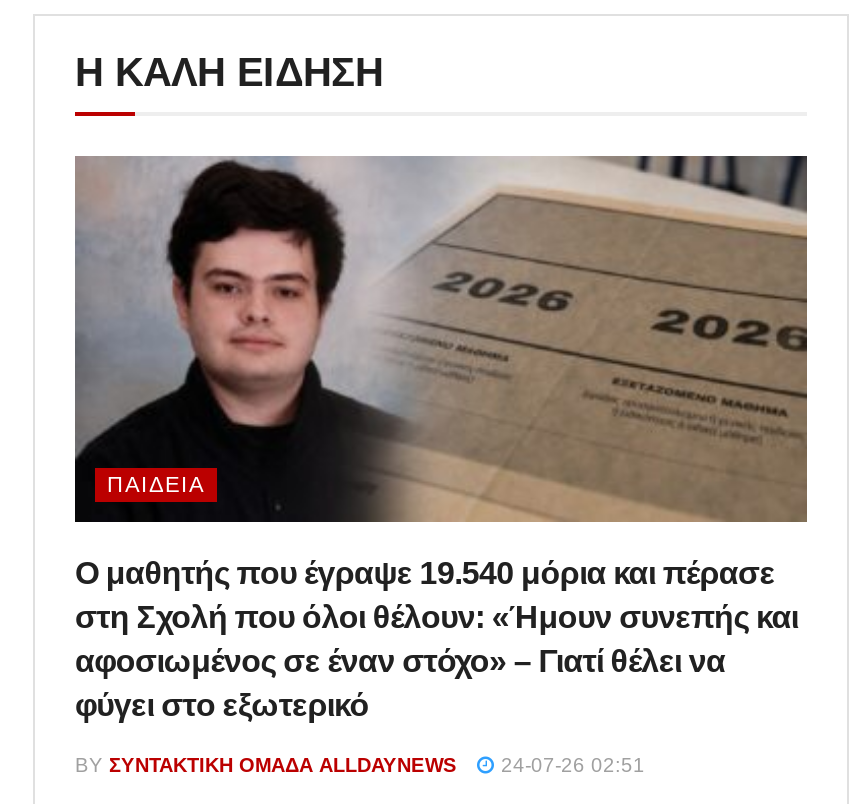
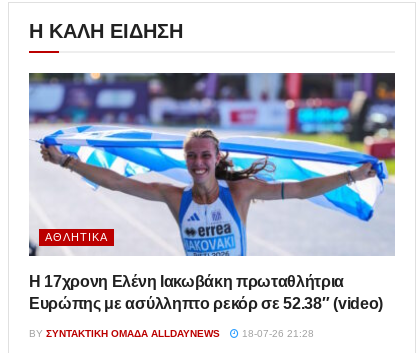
- [image]
- ΠΑΙΔΕΊΑ
+ [image]
+ ΑΘΛΗΤΙΚΆ

- Ο μαθητής που έγραψε 19.540 μόρια και πέρασε
- στη Σχολή που όλοι θέλουν: «Ήμουν συνεπής και
- αφοσιωμένος σε έναν στόχο» – Γιατί θέλει να
- φύγει στο εξωτερικό
+ Η 17χρονη Ελένη Ιακωβάκη πρωταθλήτρια
+ Ευρώπης με ασύλληπτο ρεκόρ σε 52.38″ (video)

- BY ΣΥΝΤΑΚΤΙΚΉ ΟΜΆΔΑ ALLDAYNEWS 24-07-26 02:51
+ BY ΣΥΝΤΑΚΤΙΚΉ ΟΜΆΔΑ ALLDAYNEWS 18-07-26 21:28
